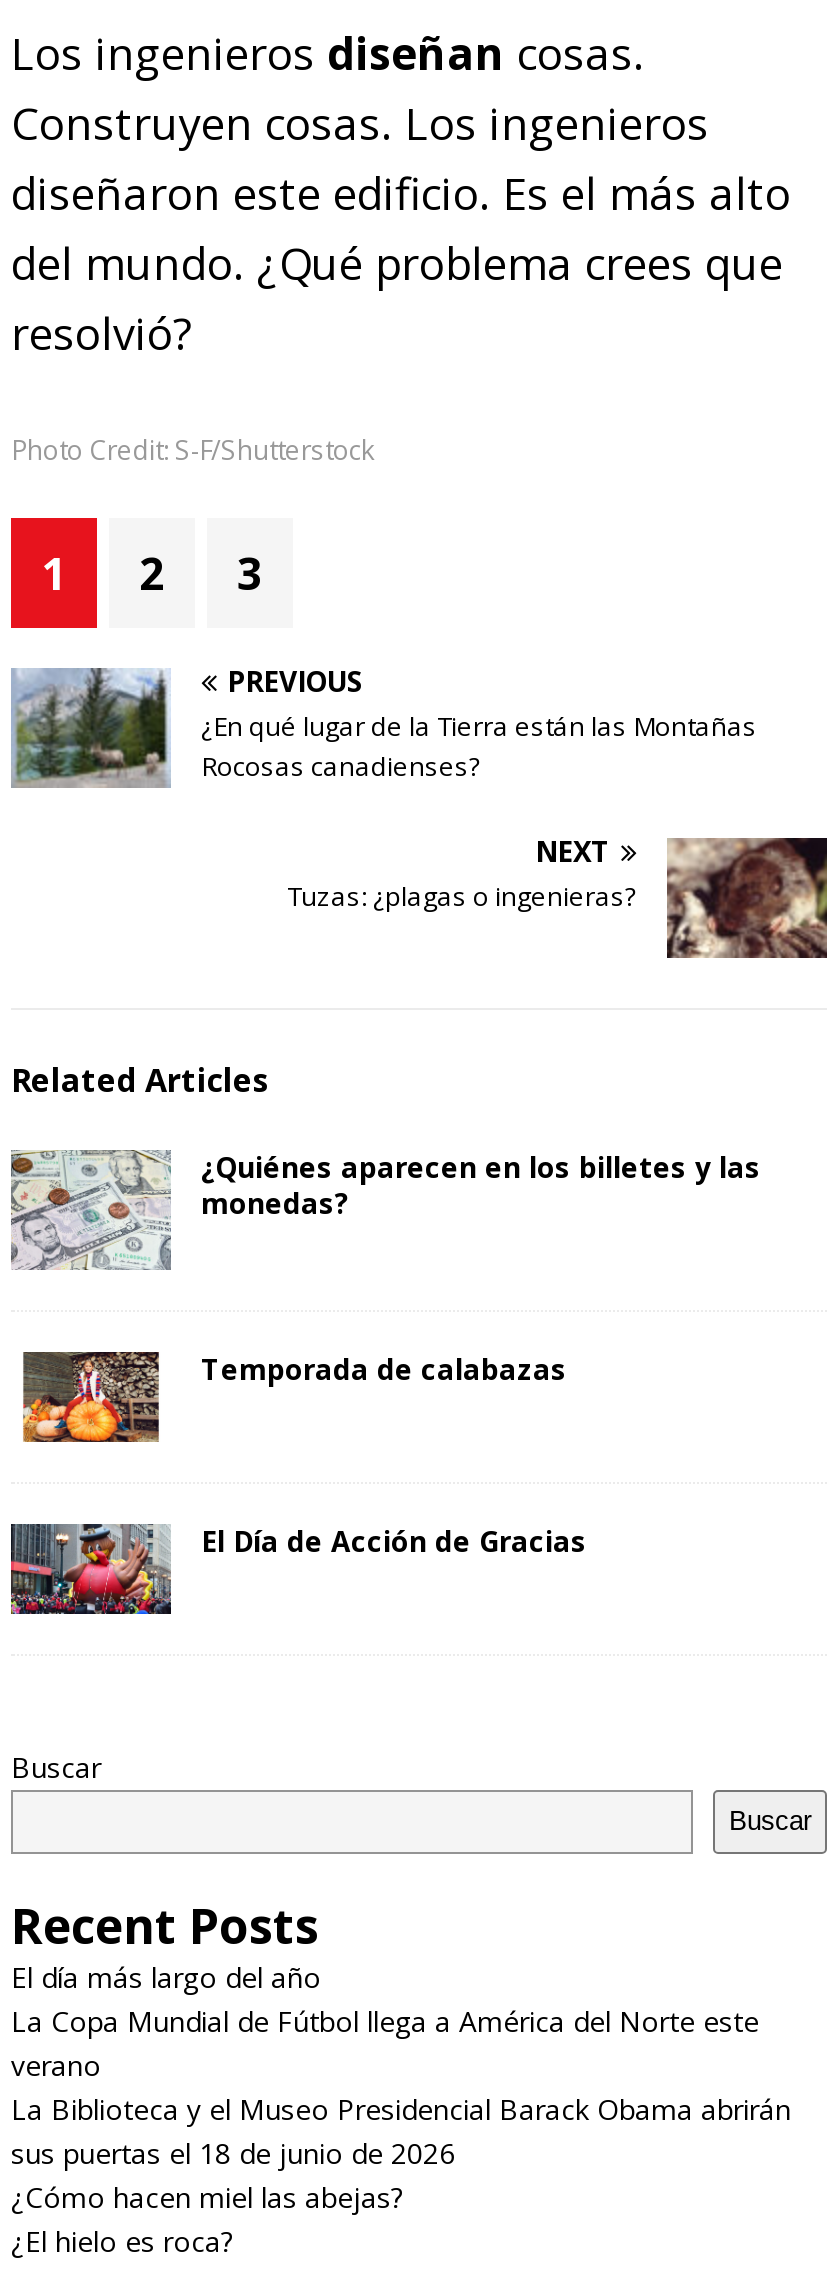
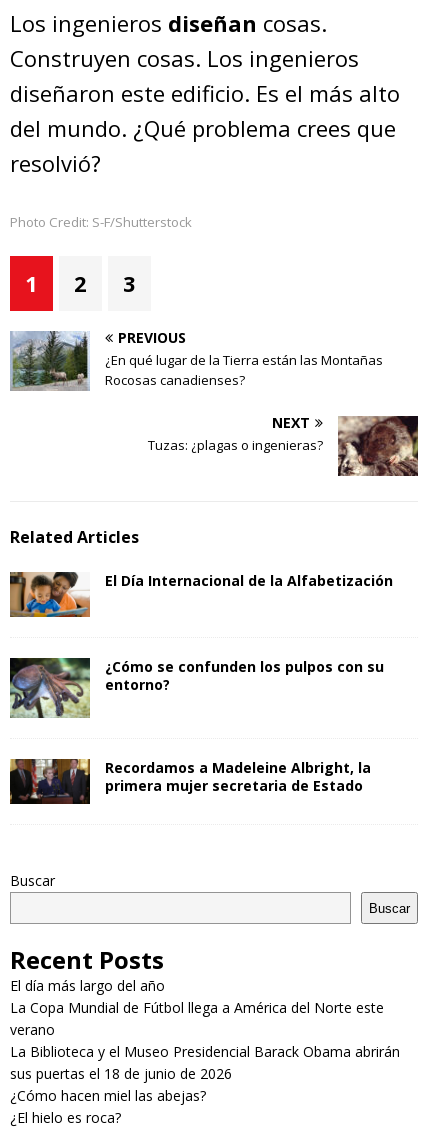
- [image]
- ¿Quiénes aparecen en los billetes y las
- monedas?
+ [image]
+ El Día Internacional de la Alfabetización

- [image]
- Temporada de calabazas
+ [image]
+ ¿Cómo se confunden los pulpos con su
+ entorno?

- [image]
- El Día de Acción de Gracias
+ [image]
+ Recordamos a Madeleine Albright, la
+ primera mujer secretaria de Estado
